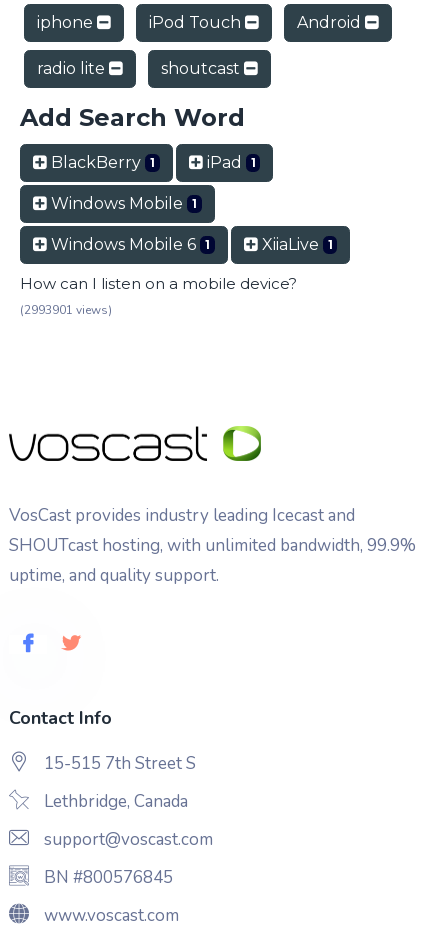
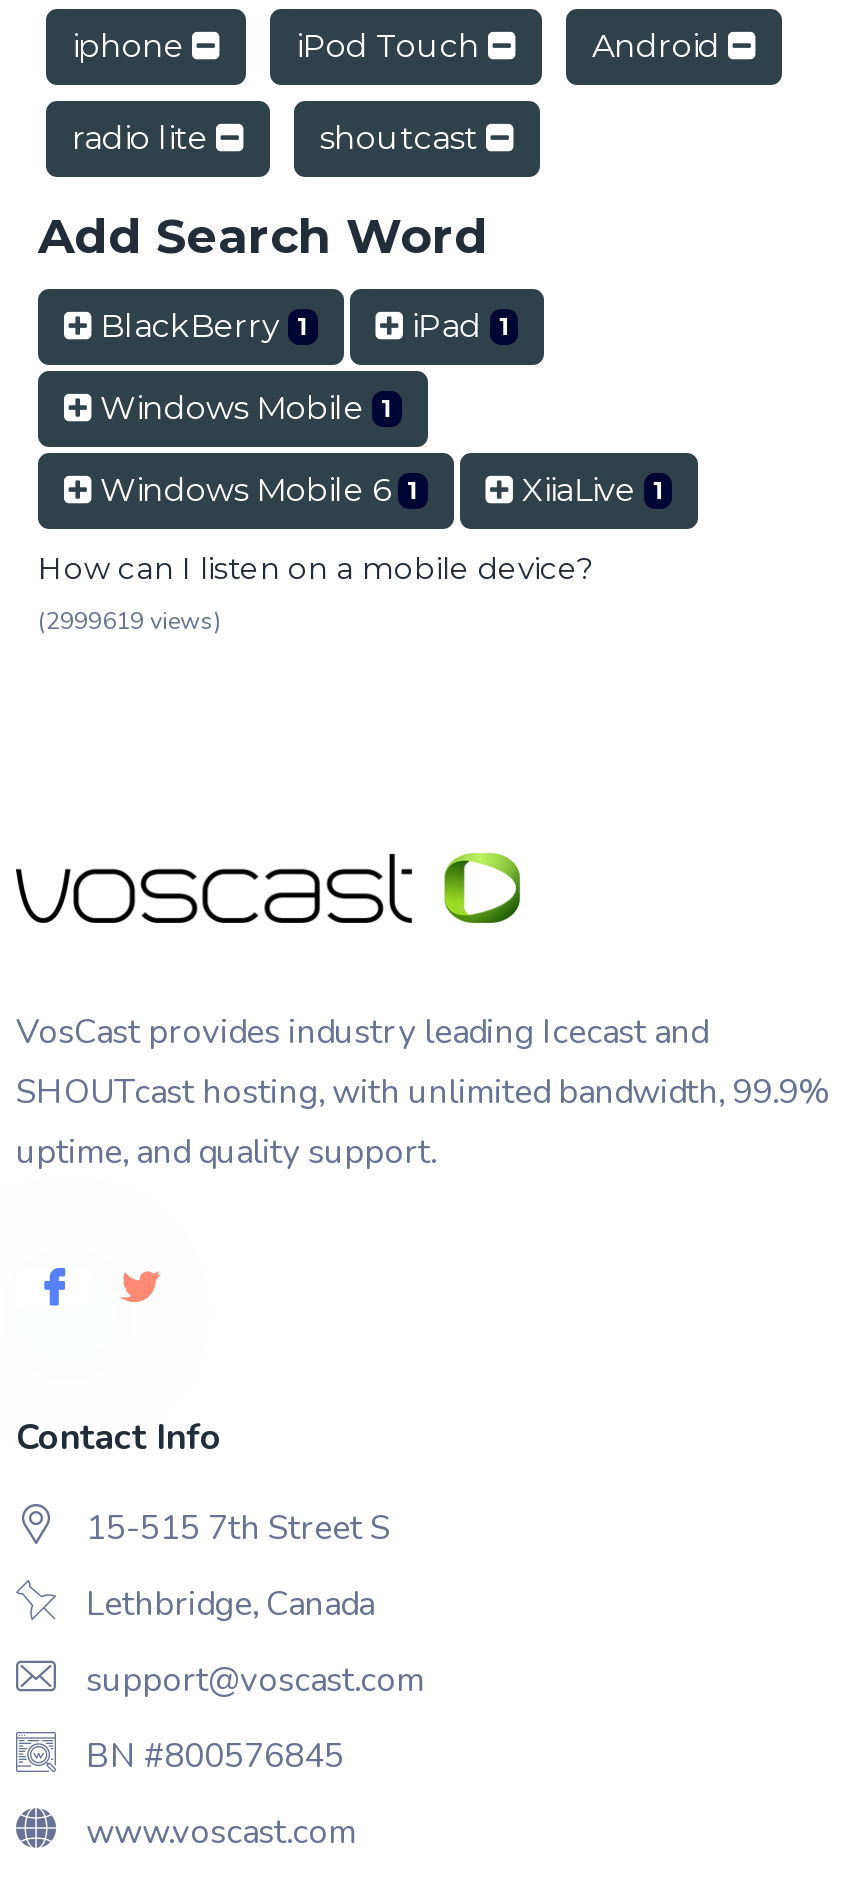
- (2993901 views)
+ (2999619 views)
